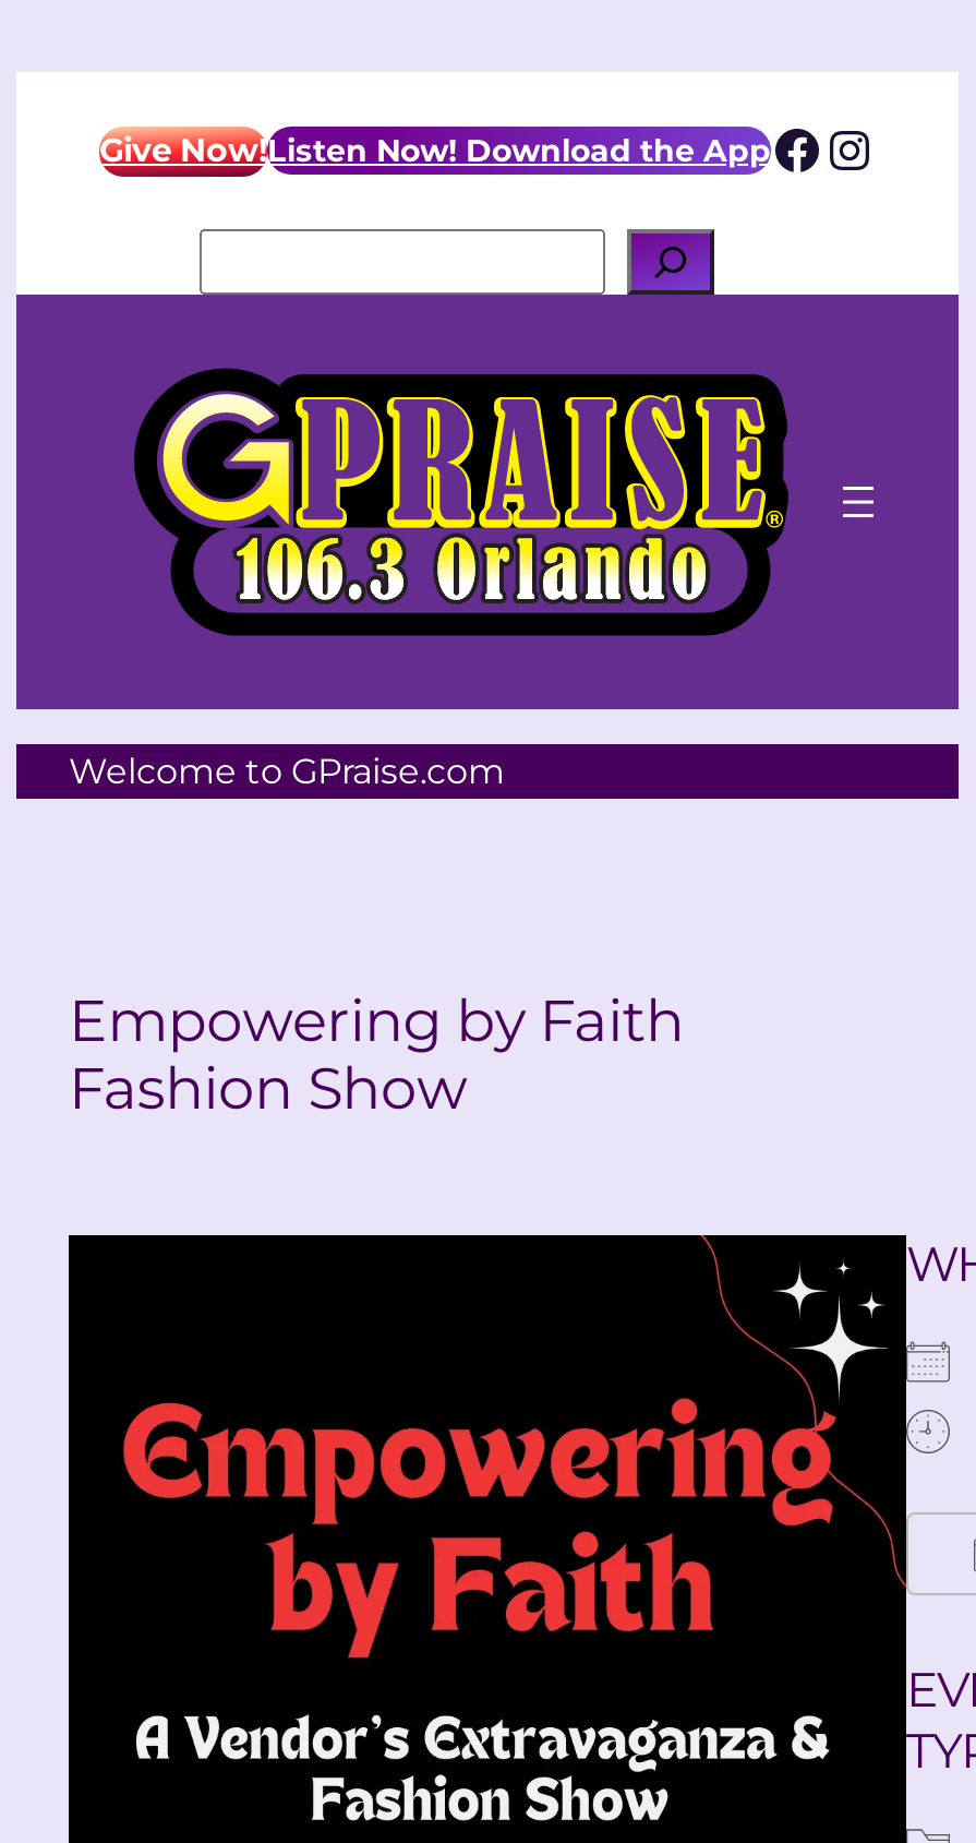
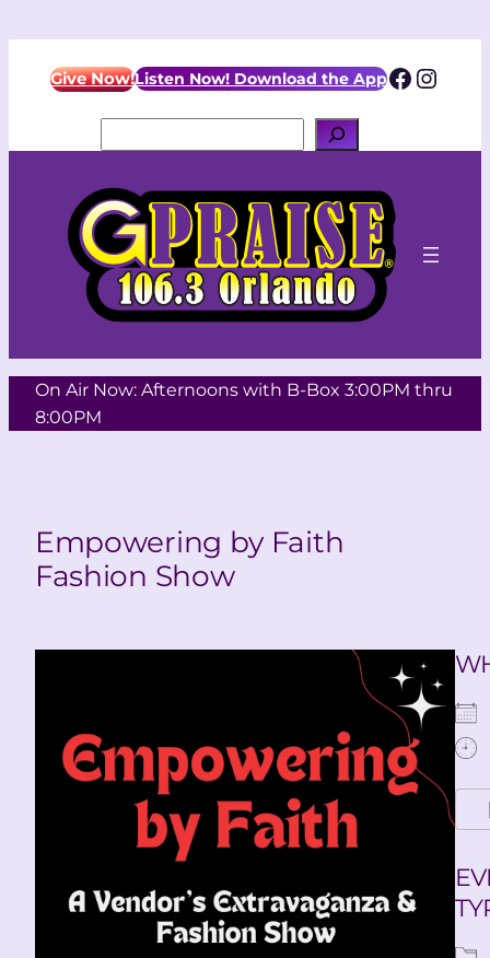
- Welcome to GPraise.com
+ On Air Now: Afternoons with B-Box 3:00PM thru
+ 8:00PM
